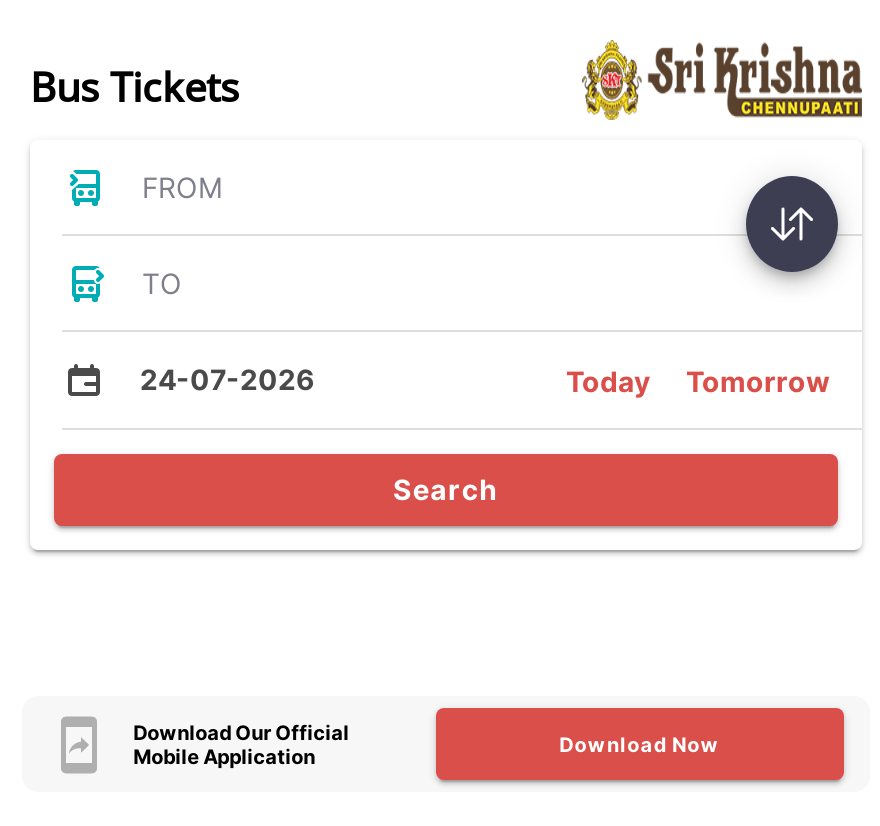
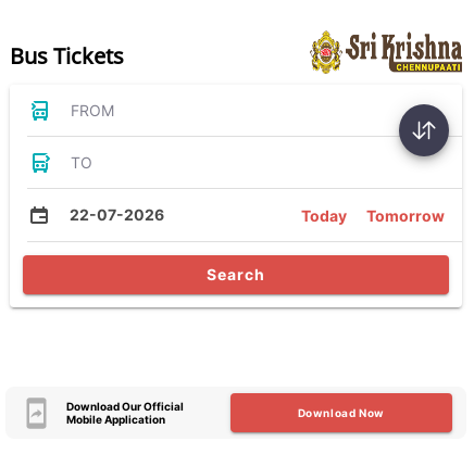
- 24-07-2026
+ 22-07-2026
